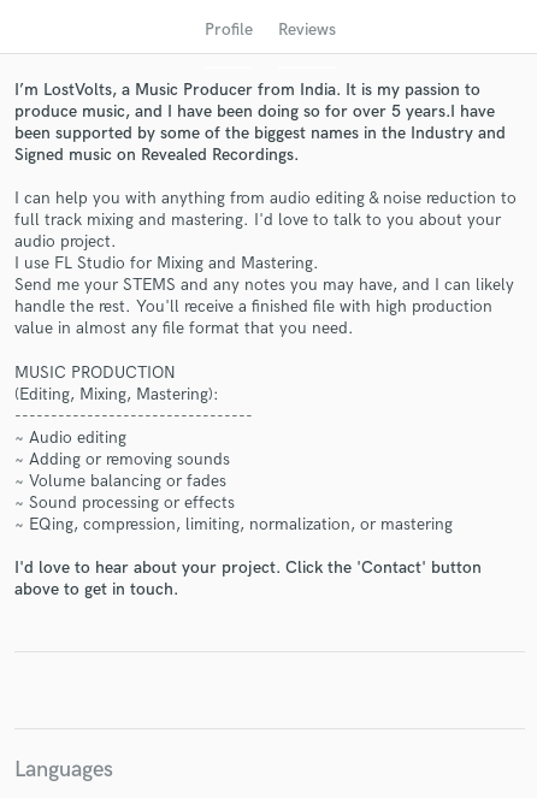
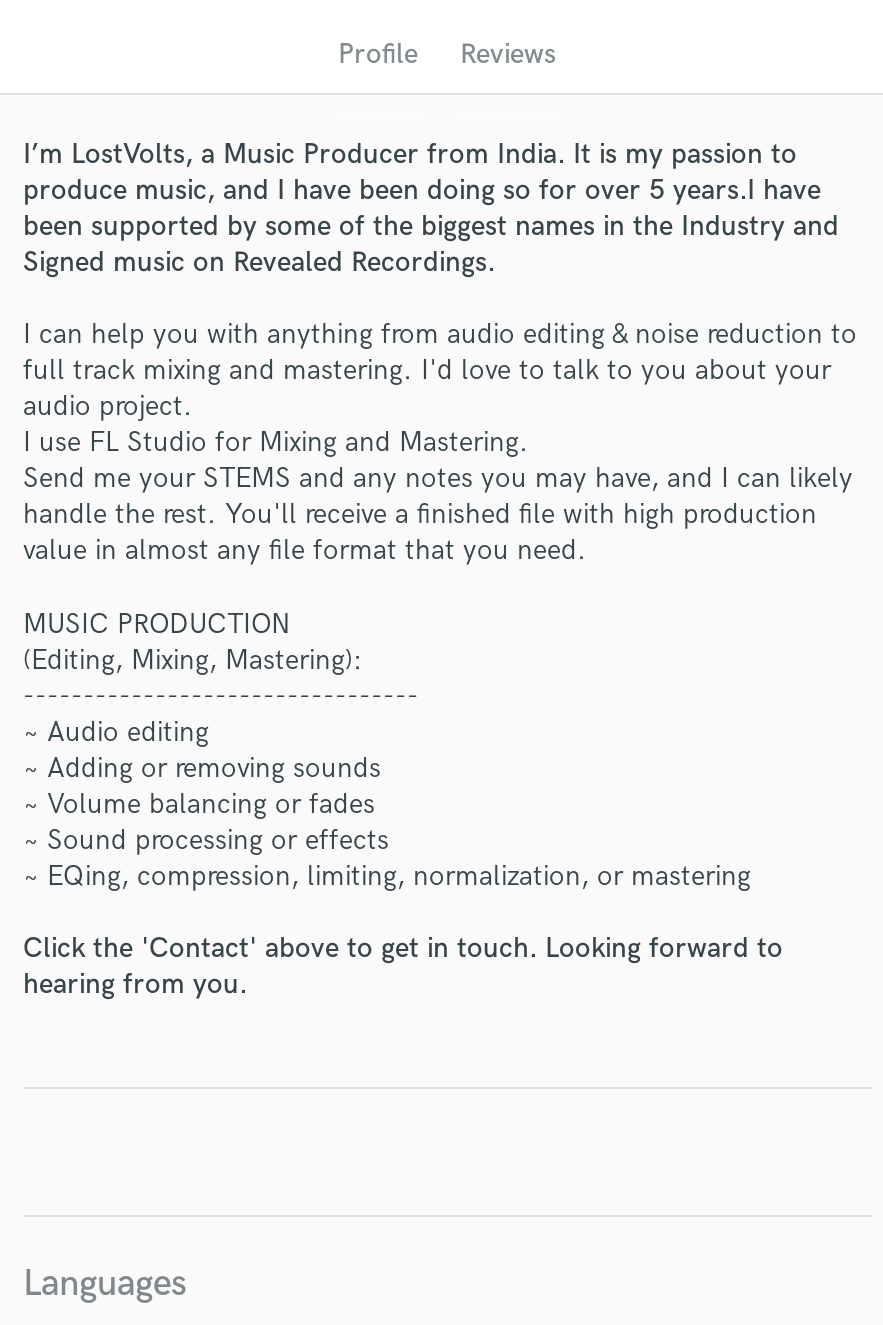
- I'd love to hear about your project. Click the 'Contact' button
- above to get in touch.
+ Click the 'Contact' above to get in touch. Looking forward to
+ hearing from you.
